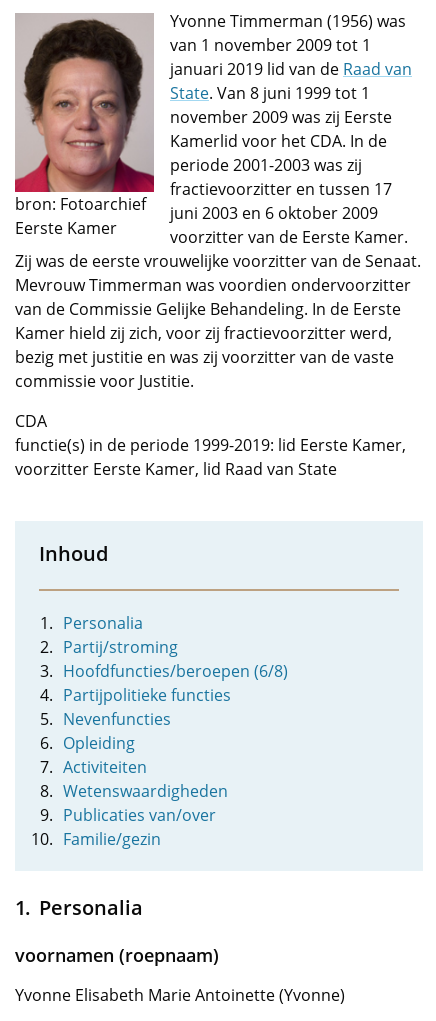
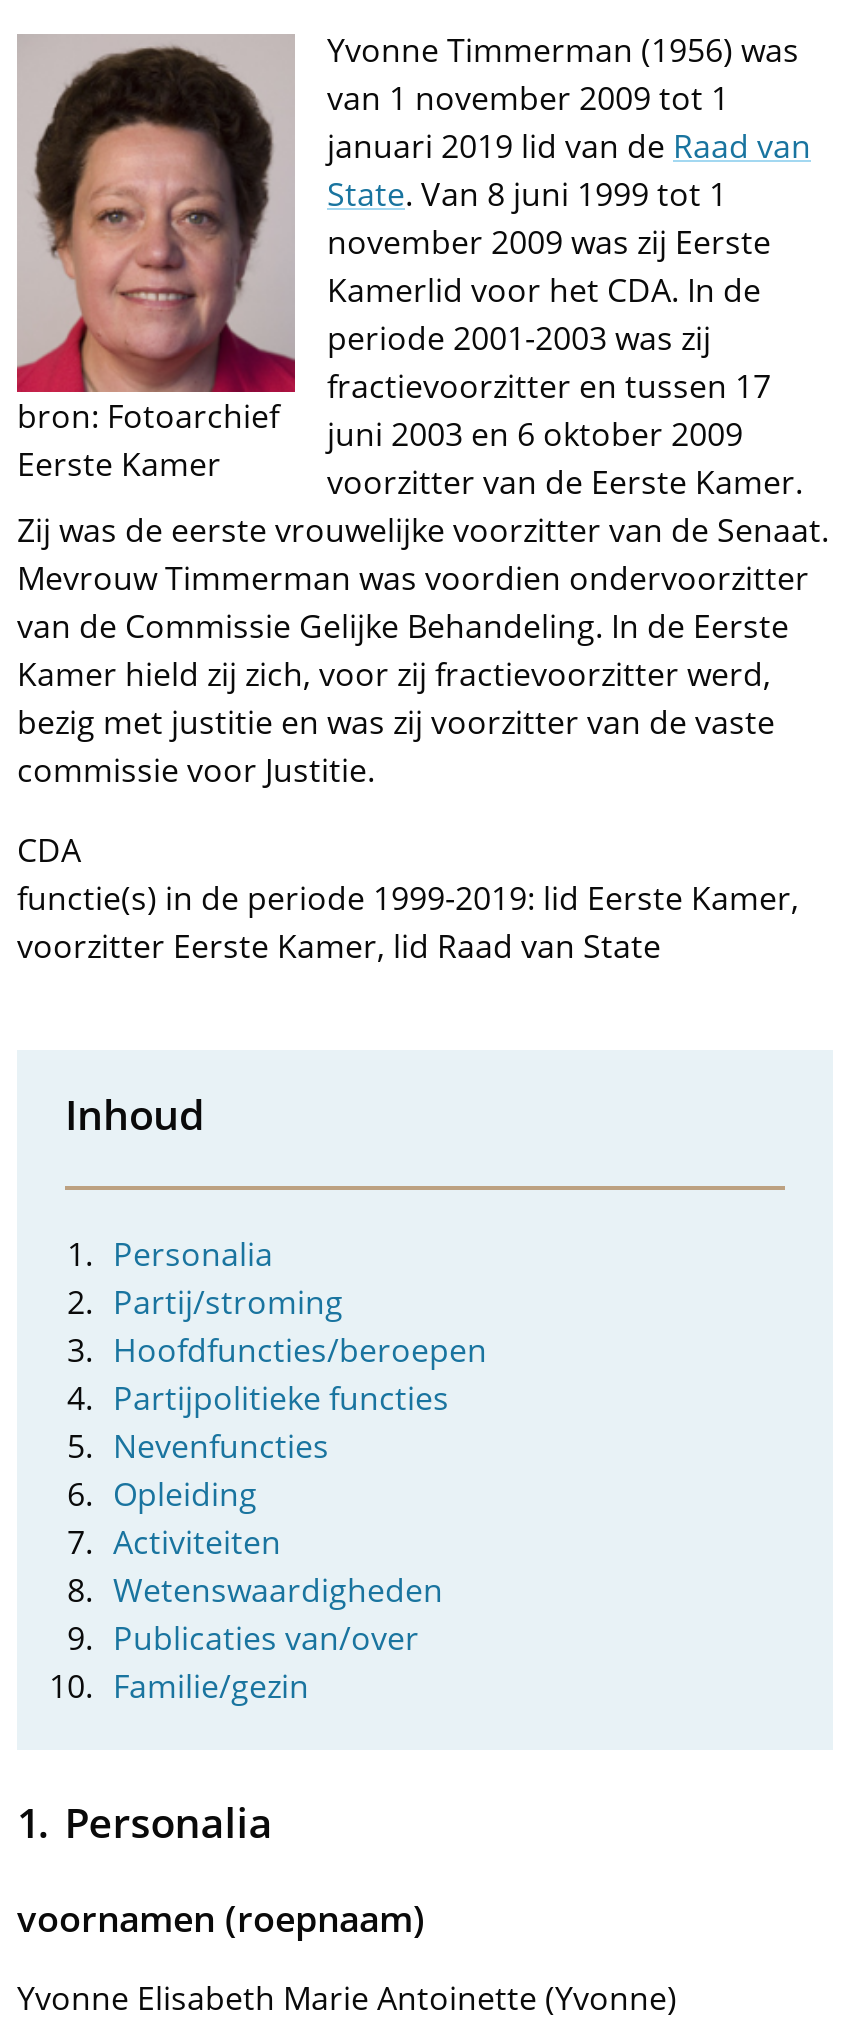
- Hoofdfuncties/beroepen (6/8)
+ Hoofdfuncties/beroepen
